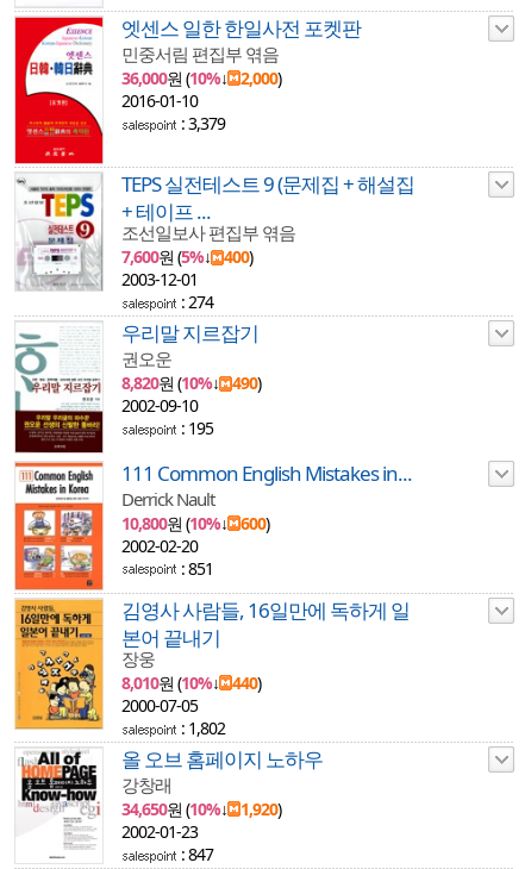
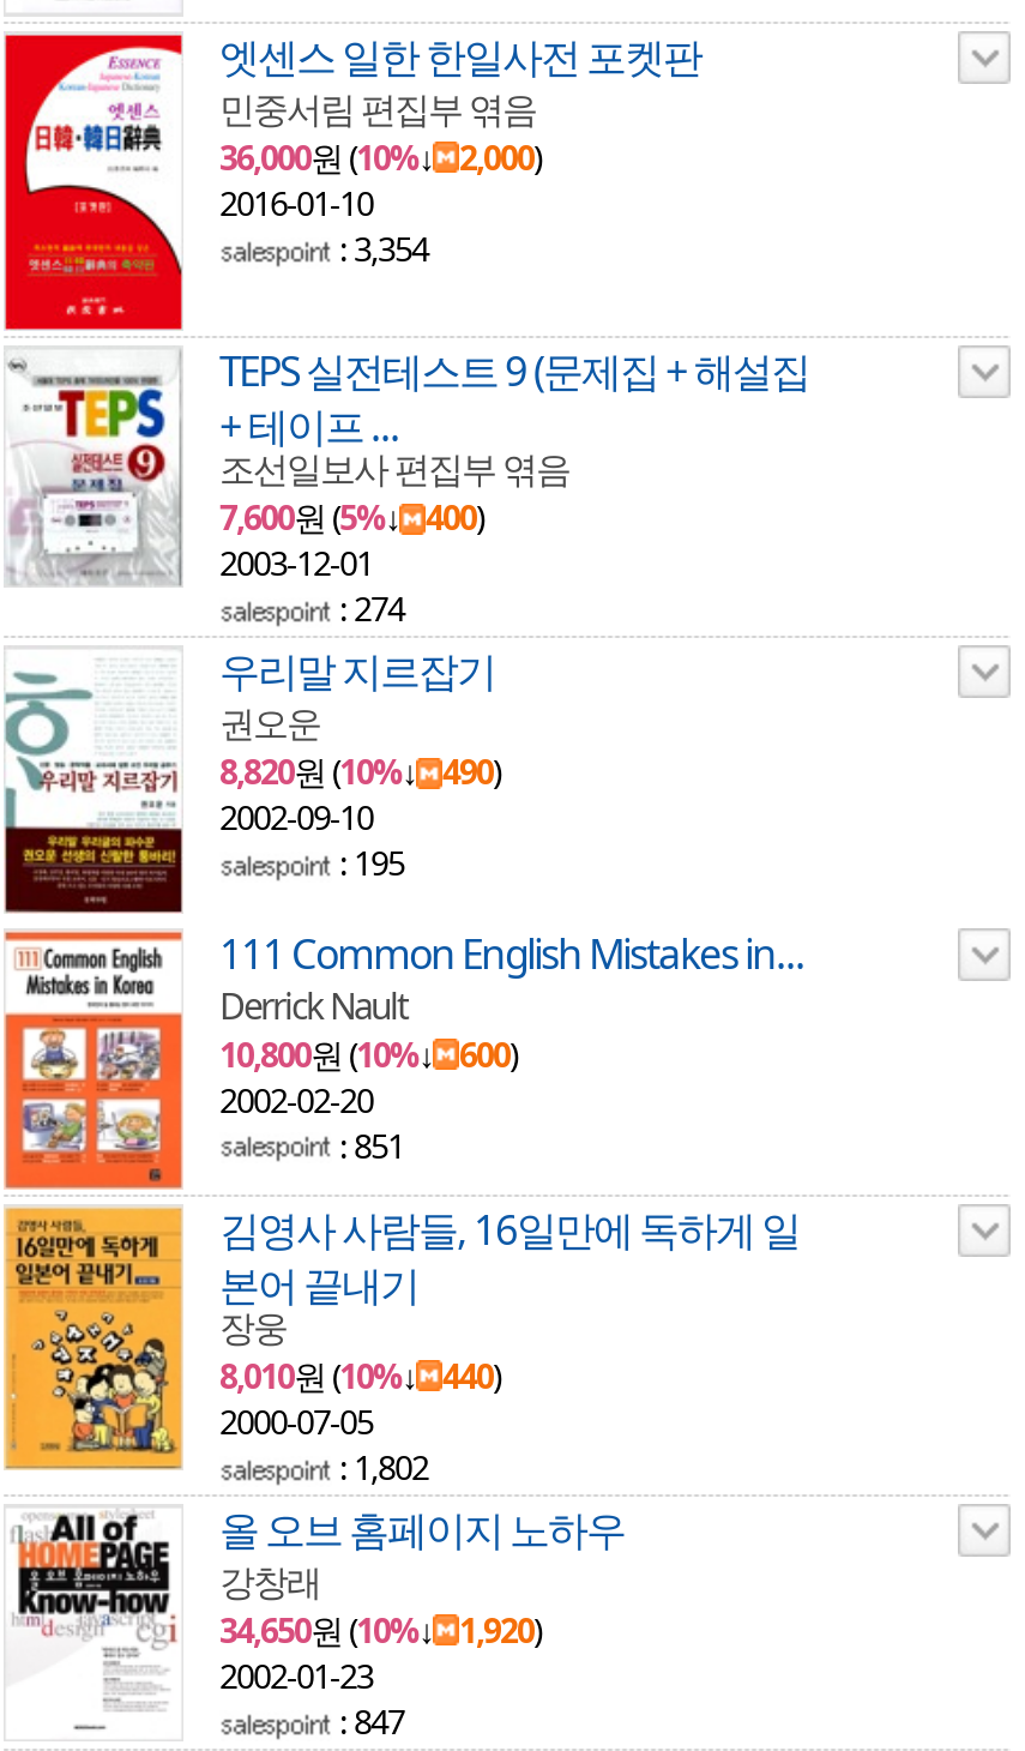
- : 3,379
+ : 3,354
